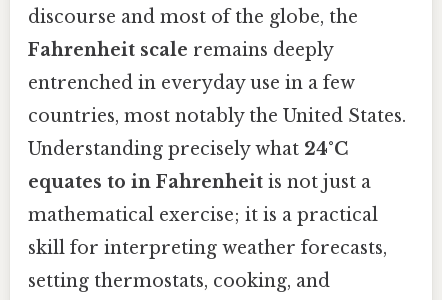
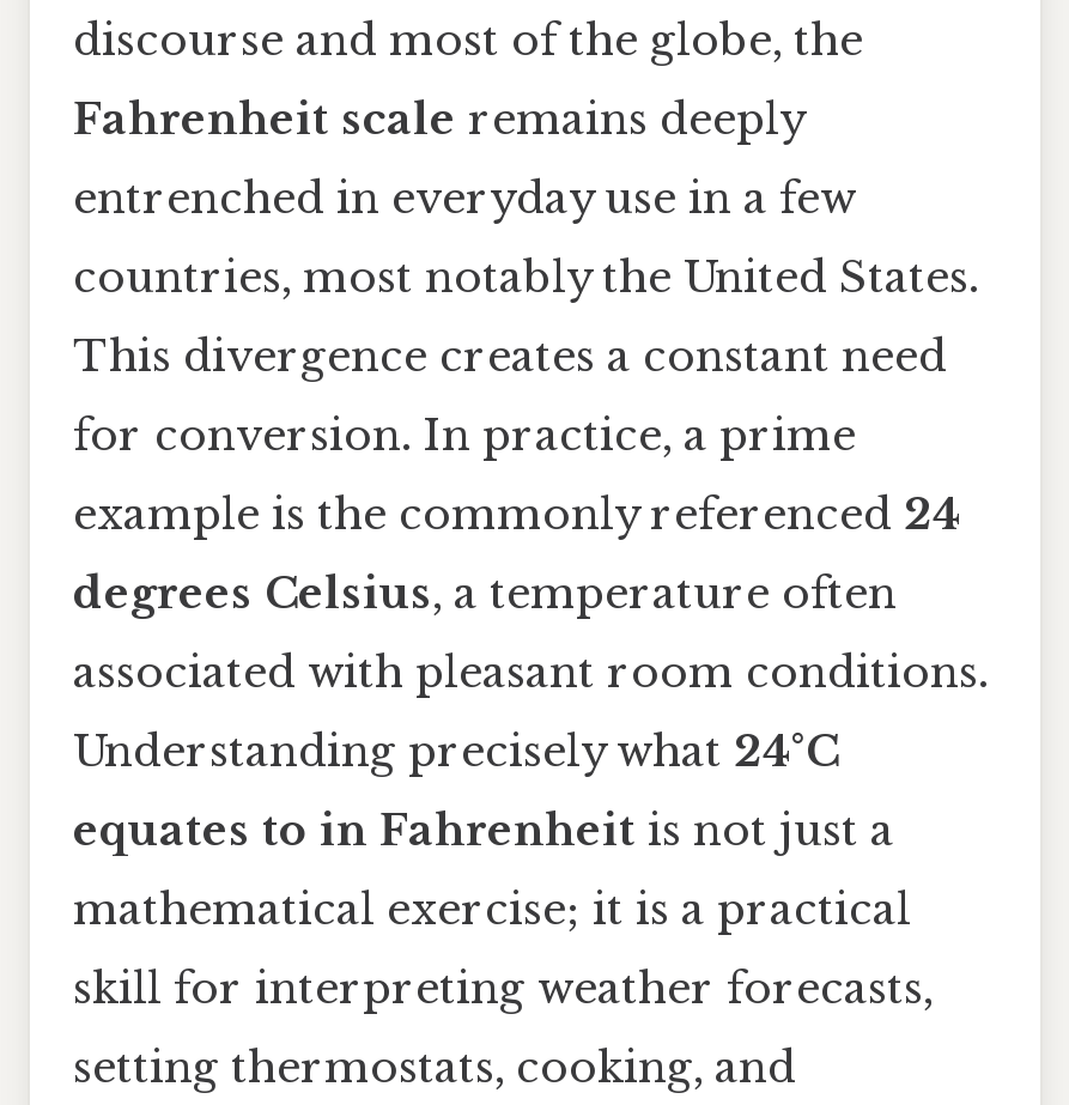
+ This divergence creates a constant need
+ for conversion. In practice, a prime
+ example is the commonly referenced 24
+ degrees Celsius, a temperature often
+ associated with pleasant room conditions.
